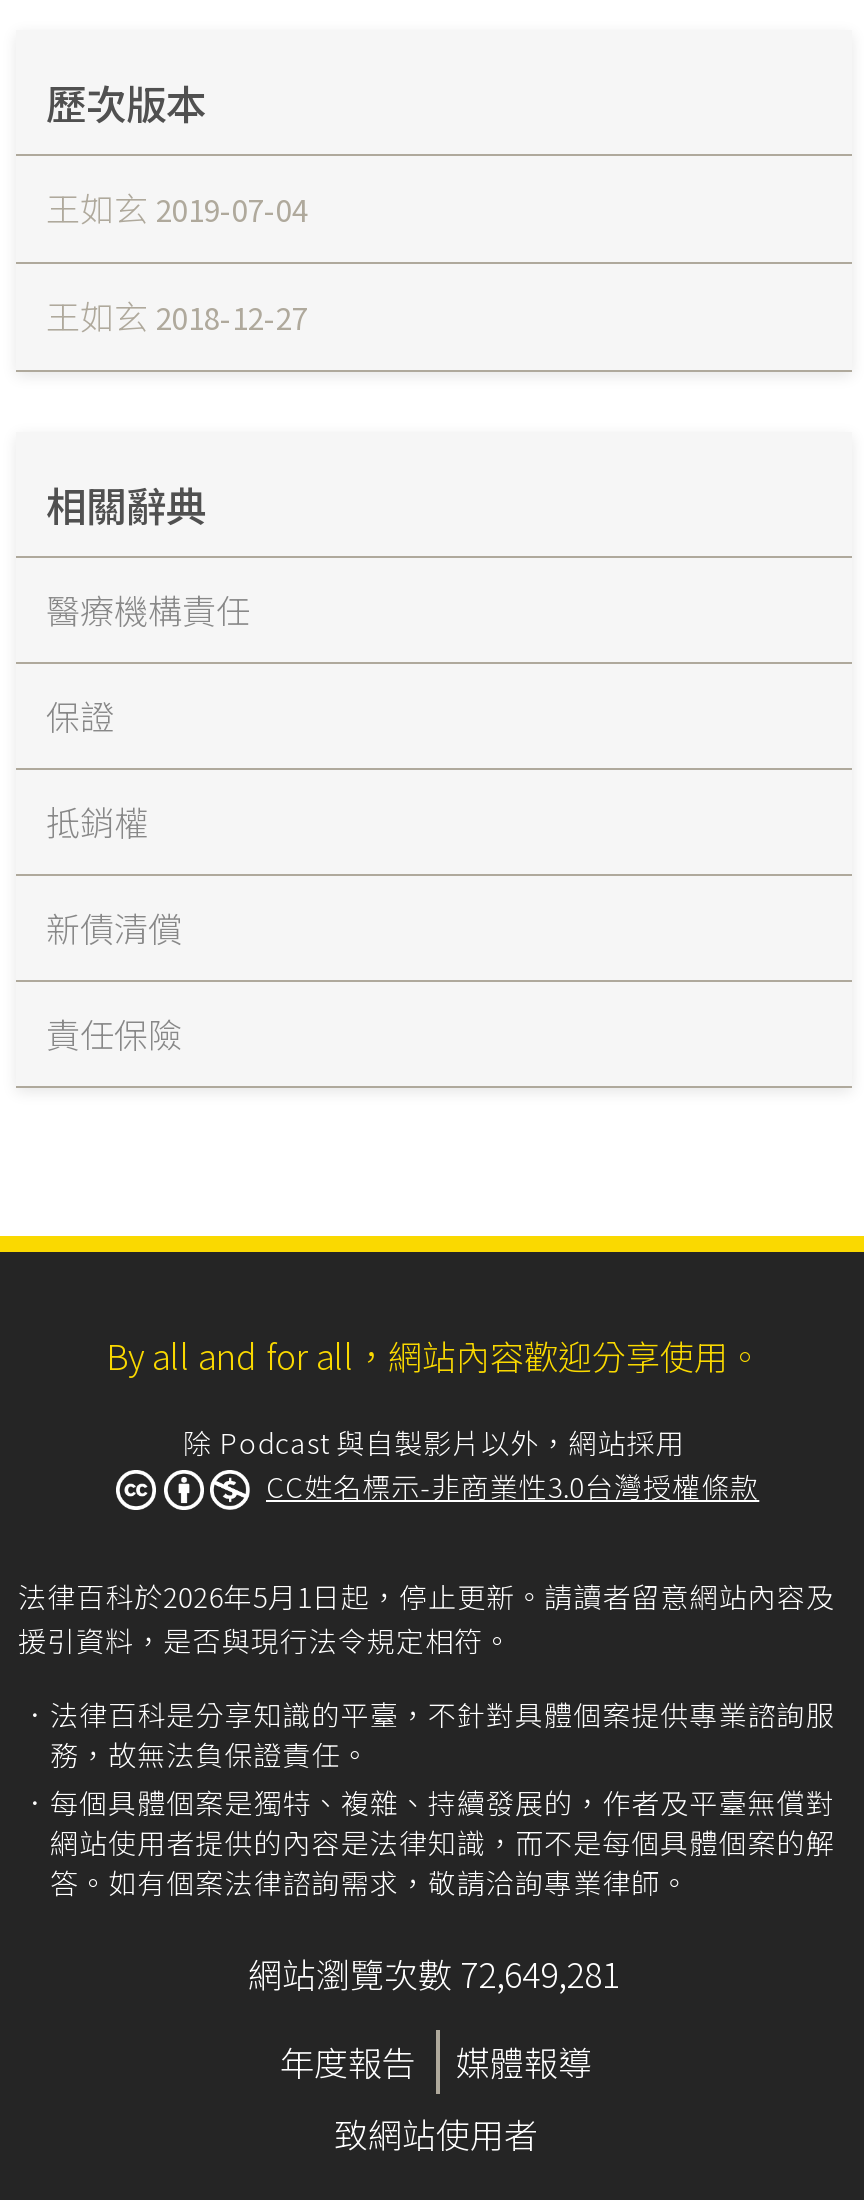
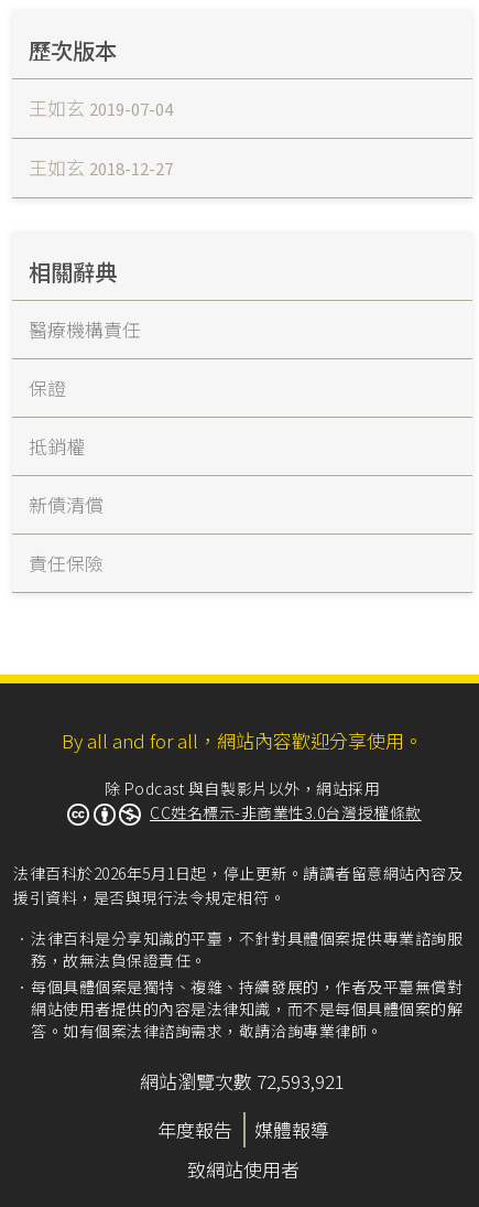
- 網站瀏覽次數 72,649,281
+ 網站瀏覽次數 72,593,921
